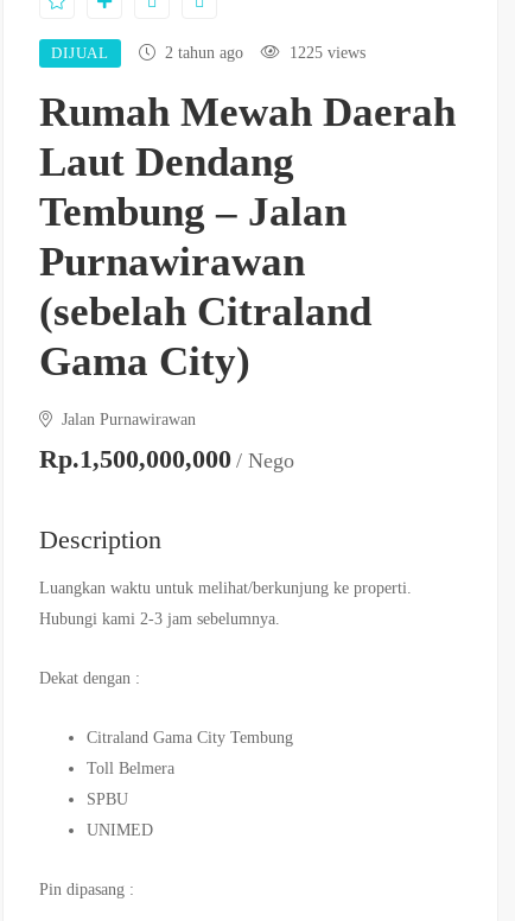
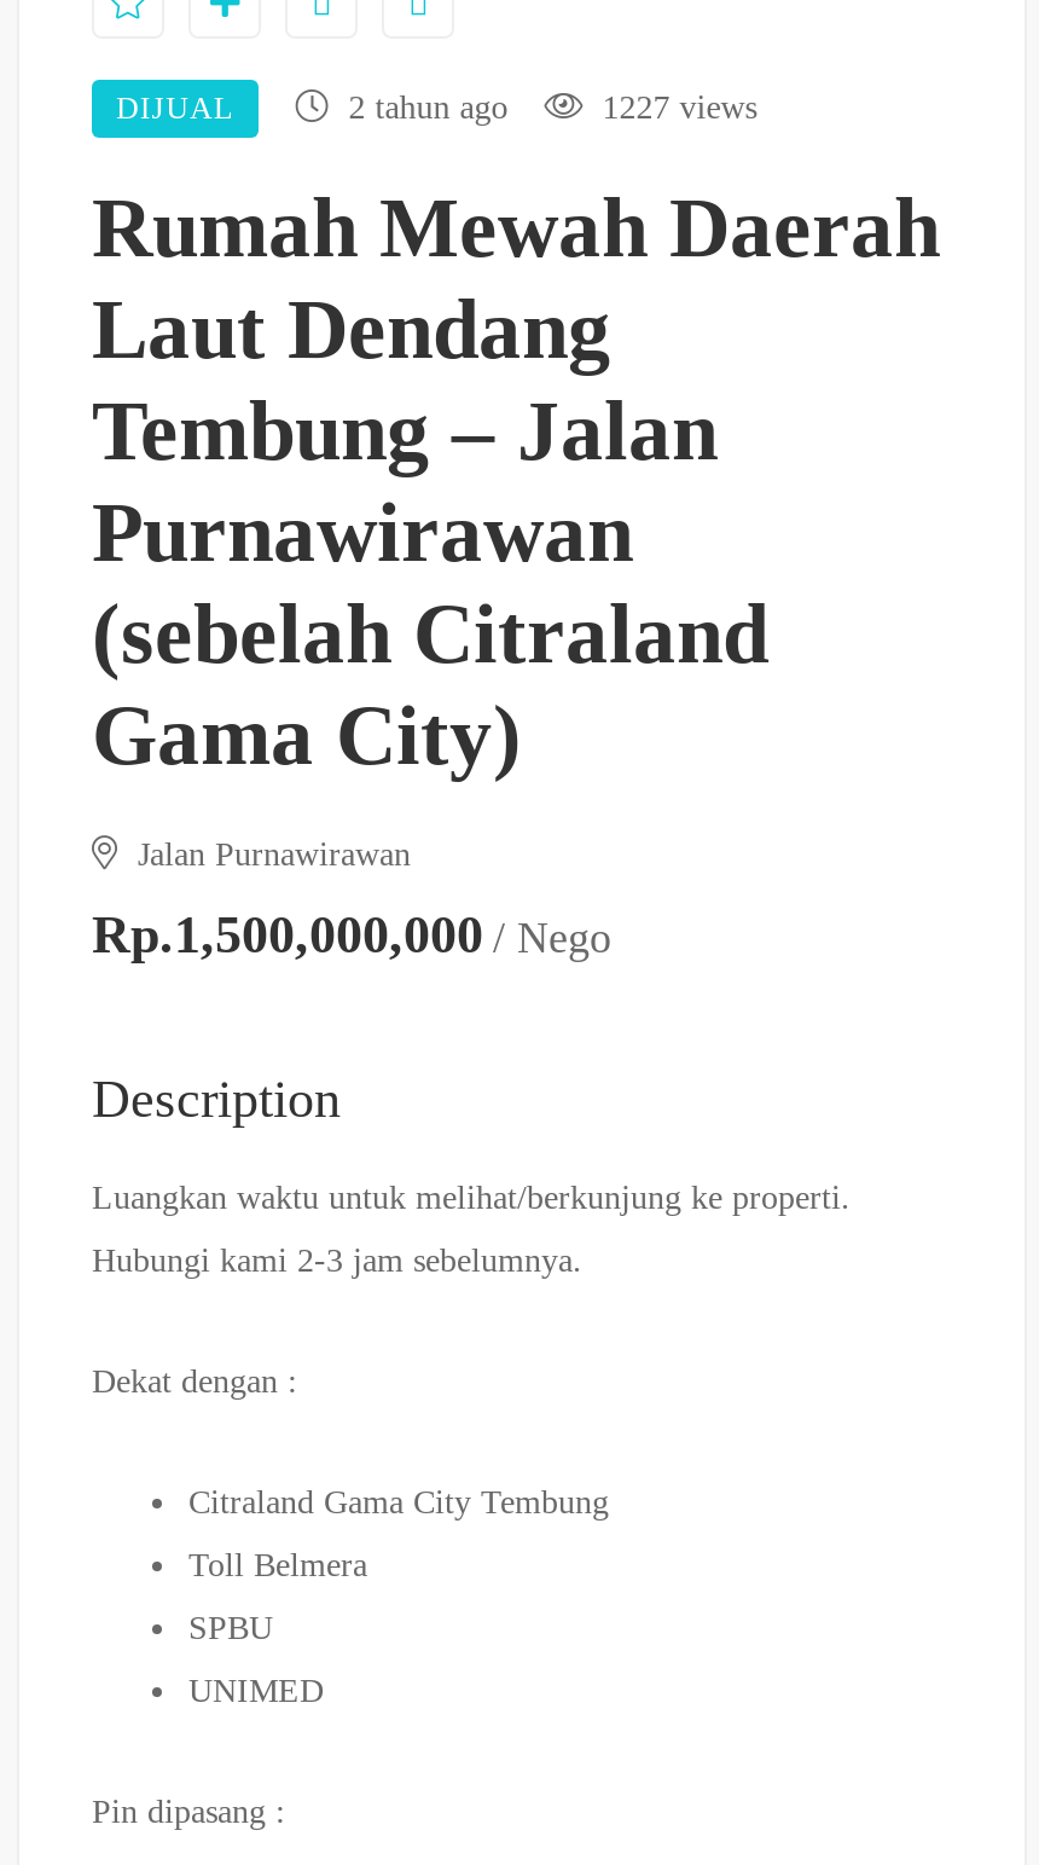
- 1225 views
+ 1227 views
